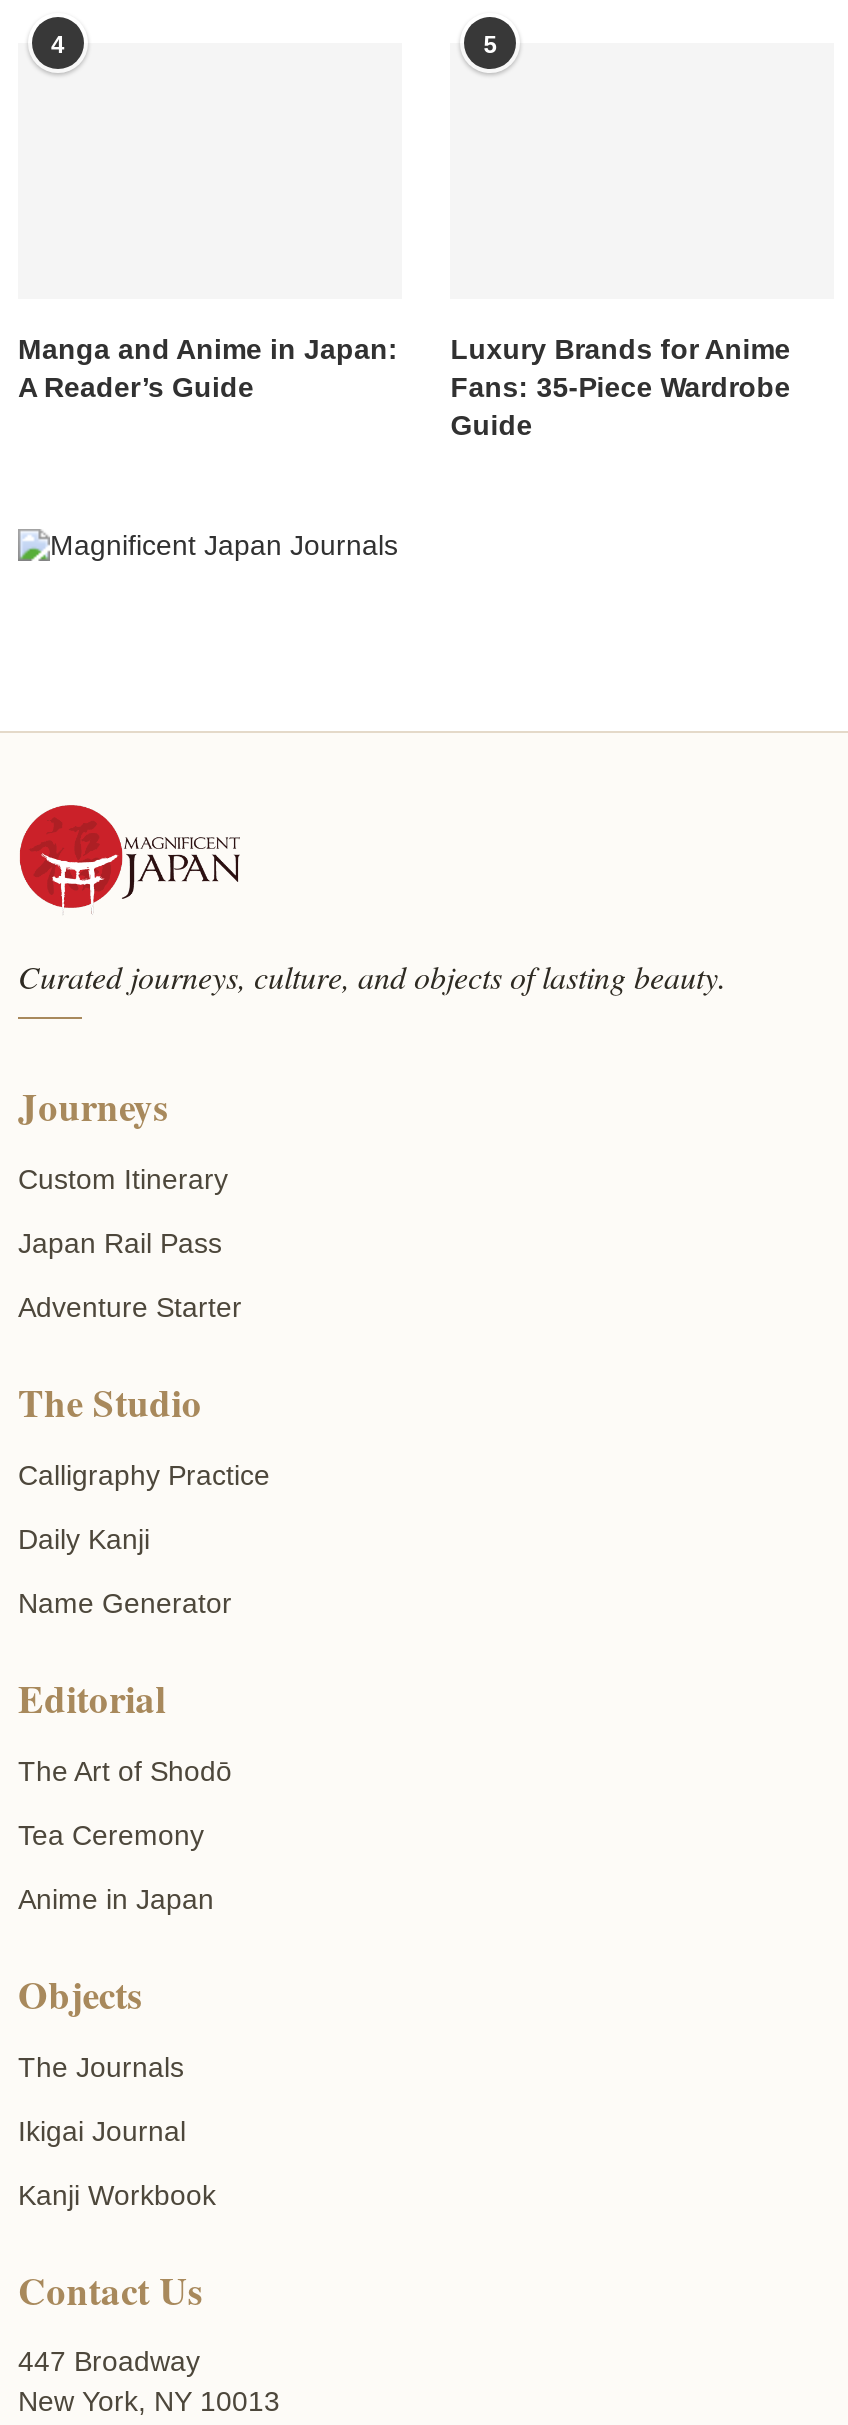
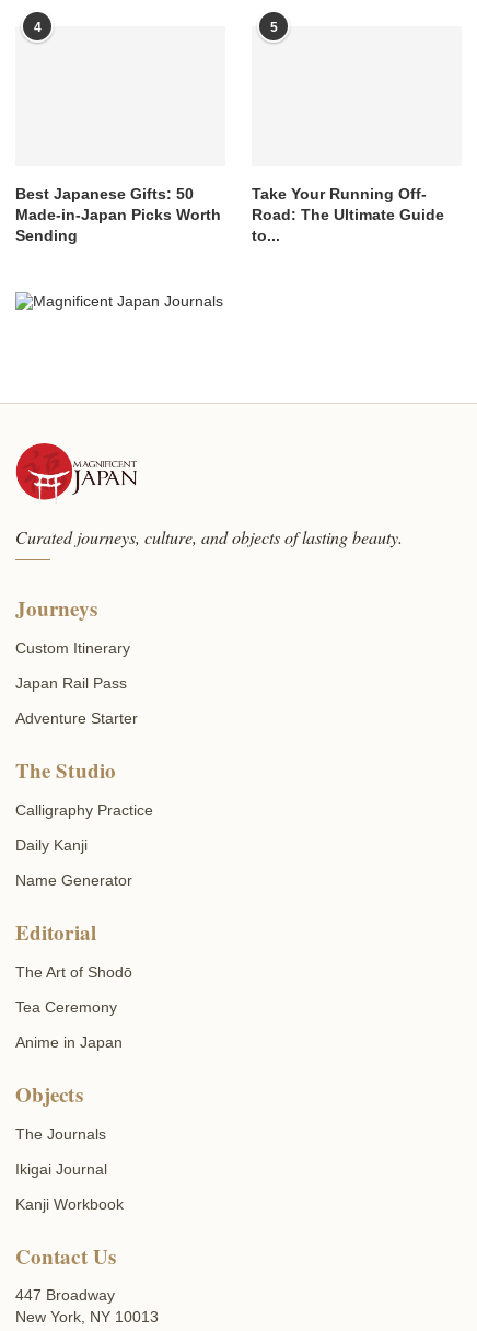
- Manga and Anime in Japan:
- A Reader’s Guide
+ Best Japanese Gifts: 50
+ Made-in-Japan Picks Worth
+ Sending

- Luxury Brands for Anime
- Fans: 35-Piece Wardrobe
- Guide
+ Take Your Running Off-
+ Road: The Ultimate Guide
+ to...
